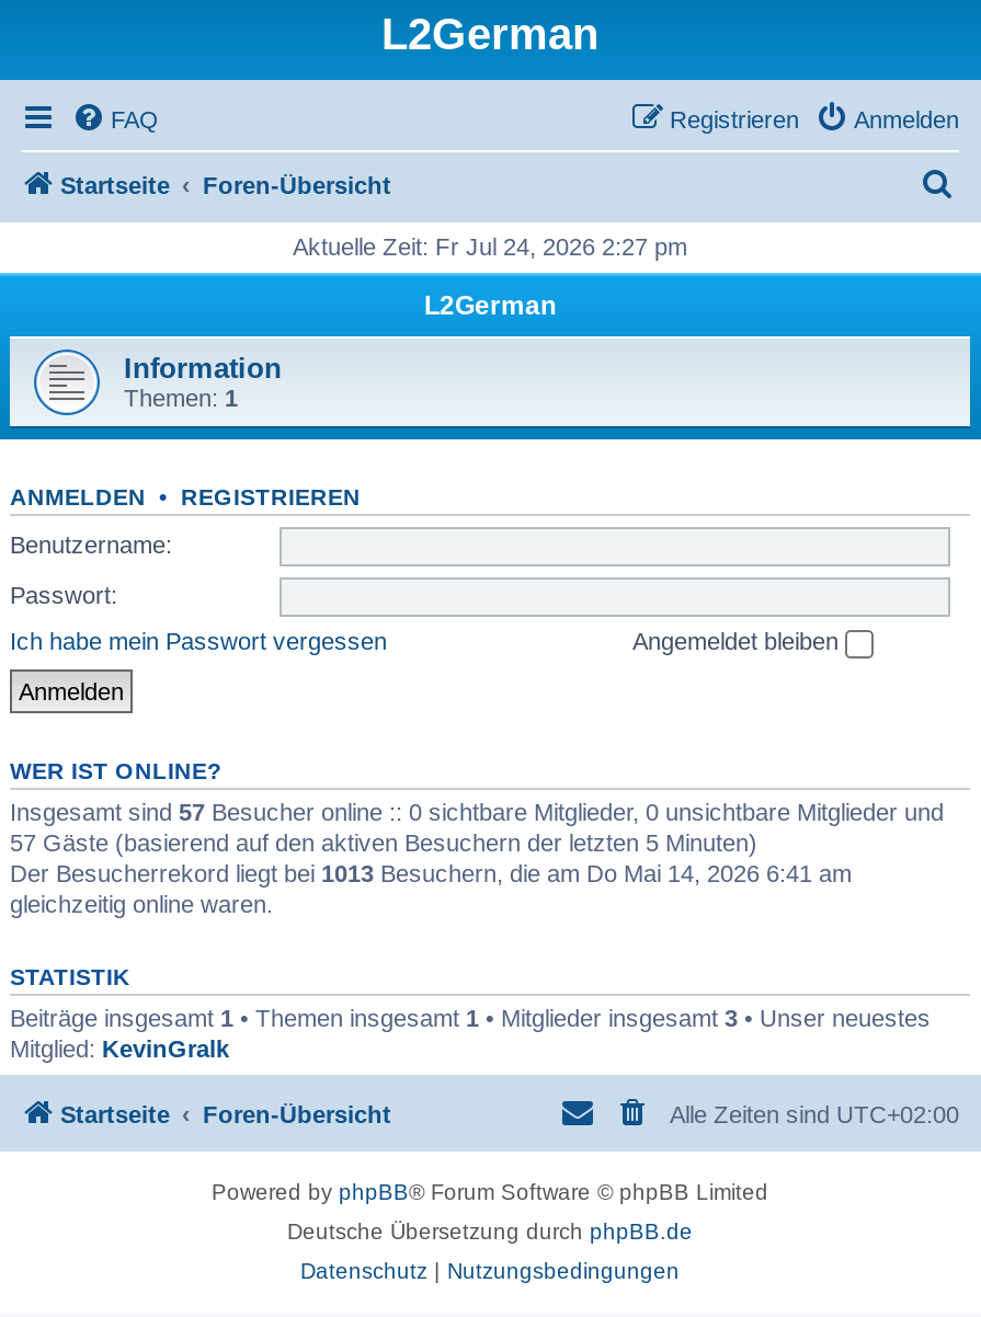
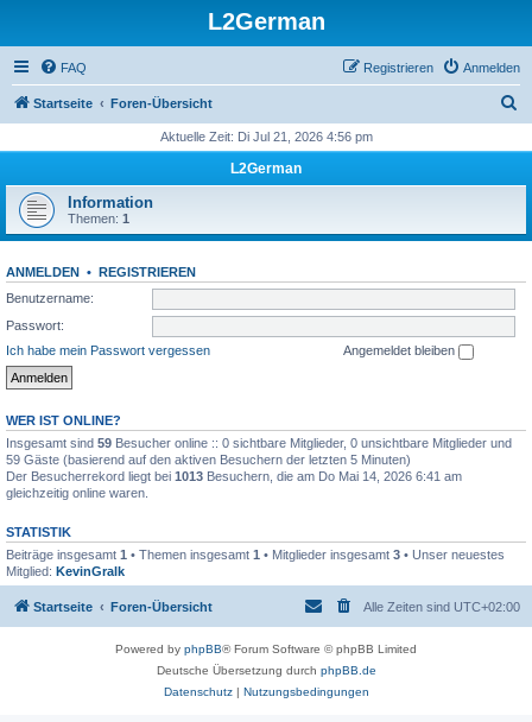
- Aktuelle Zeit: Fr Jul 24, 2026 2:27 pm
+ Aktuelle Zeit: Di Jul 21, 2026 4:56 pm

- Insgesamt sind 57 Besucher online :: 0 sichtbare Mitglieder, 0 unsichtbare Mitglieder und
+ Insgesamt sind 59 Besucher online :: 0 sichtbare Mitglieder, 0 unsichtbare Mitglieder und

- 57 Gäste (basierend auf den aktiven Besuchern der letzten 5 Minuten)
+ 59 Gäste (basierend auf den aktiven Besuchern der letzten 5 Minuten)
